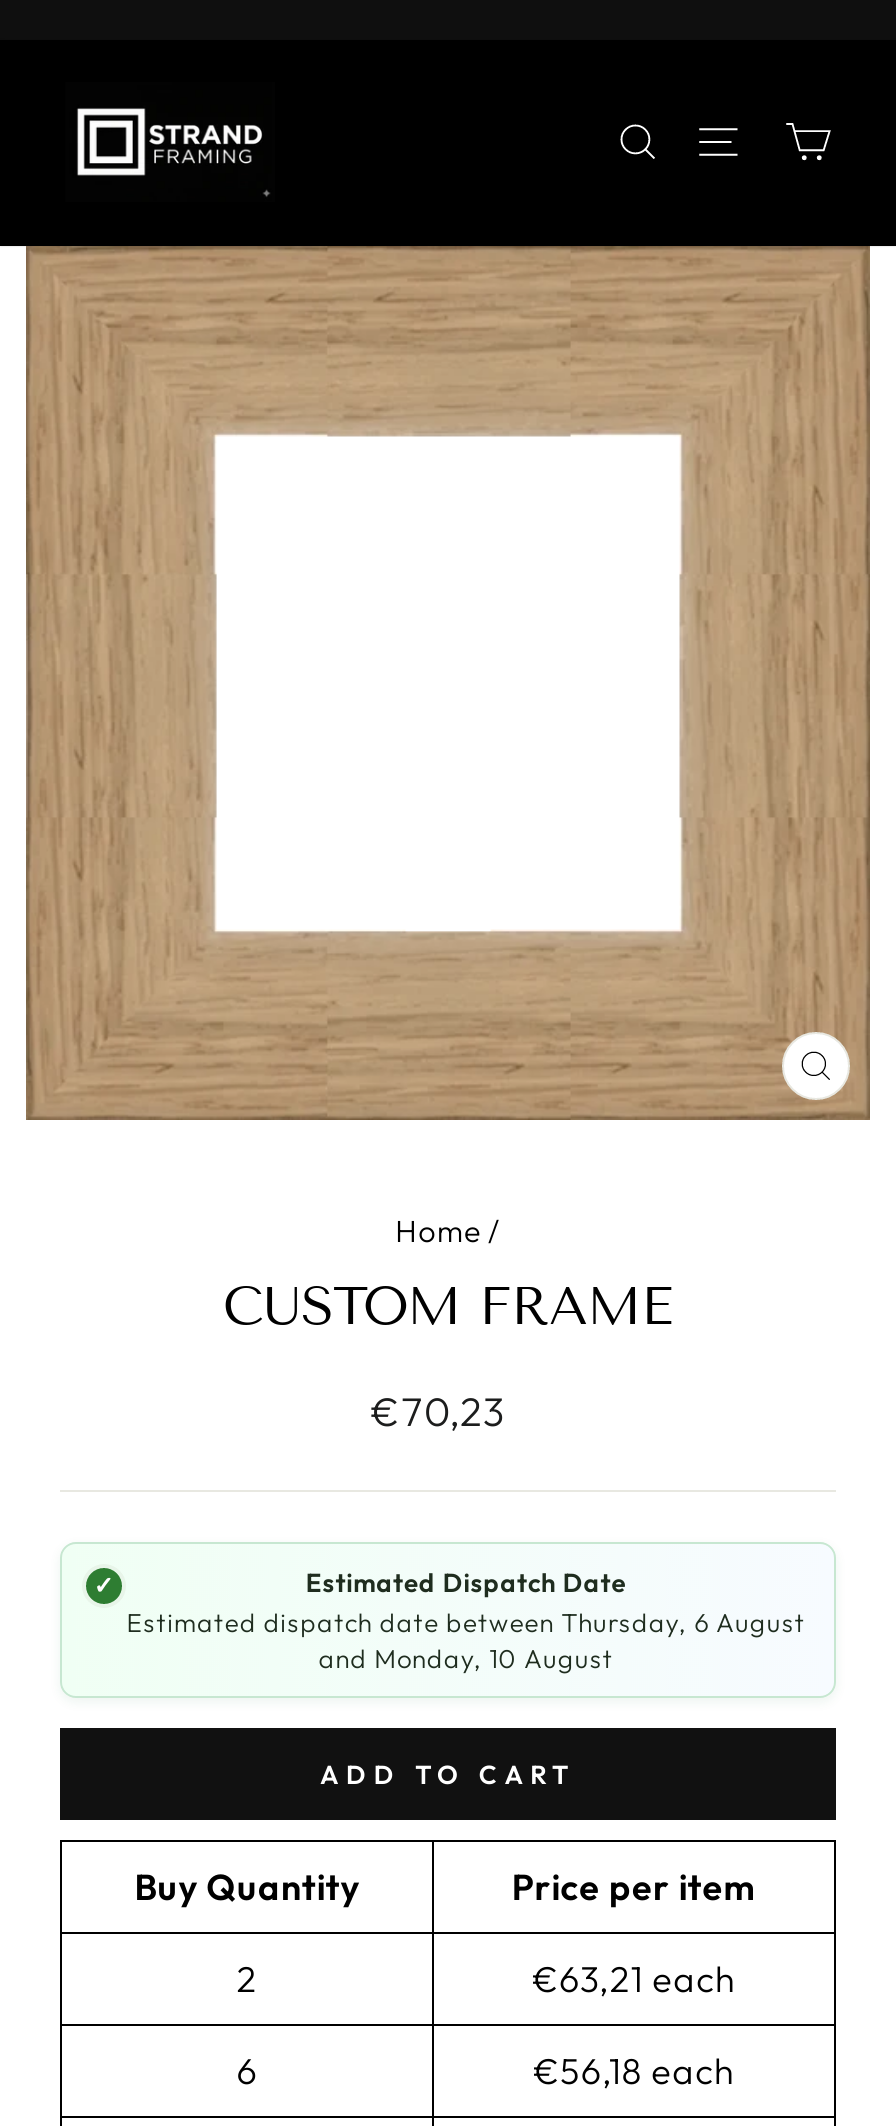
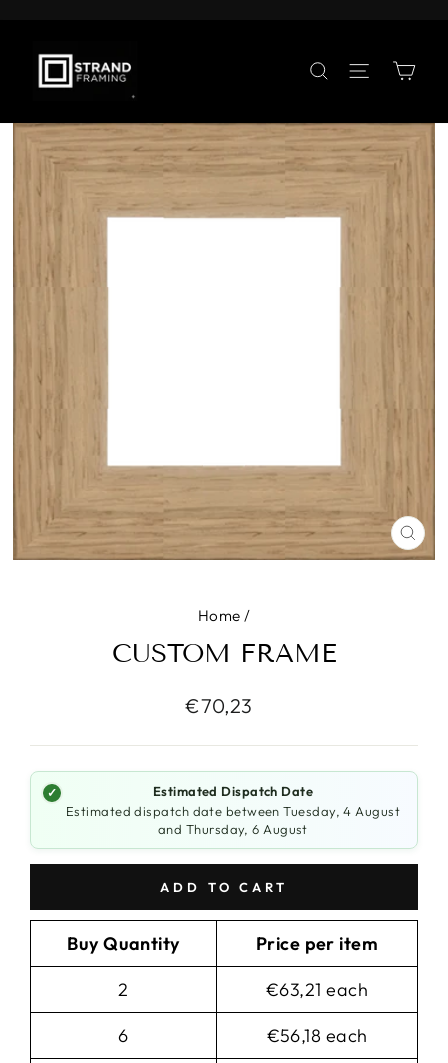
- Estimated dispatch date between Thursday, 6 August
+ Estimated dispatch date between Tuesday, 4 August

- and Monday, 10 August
+ and Thursday, 6 August
